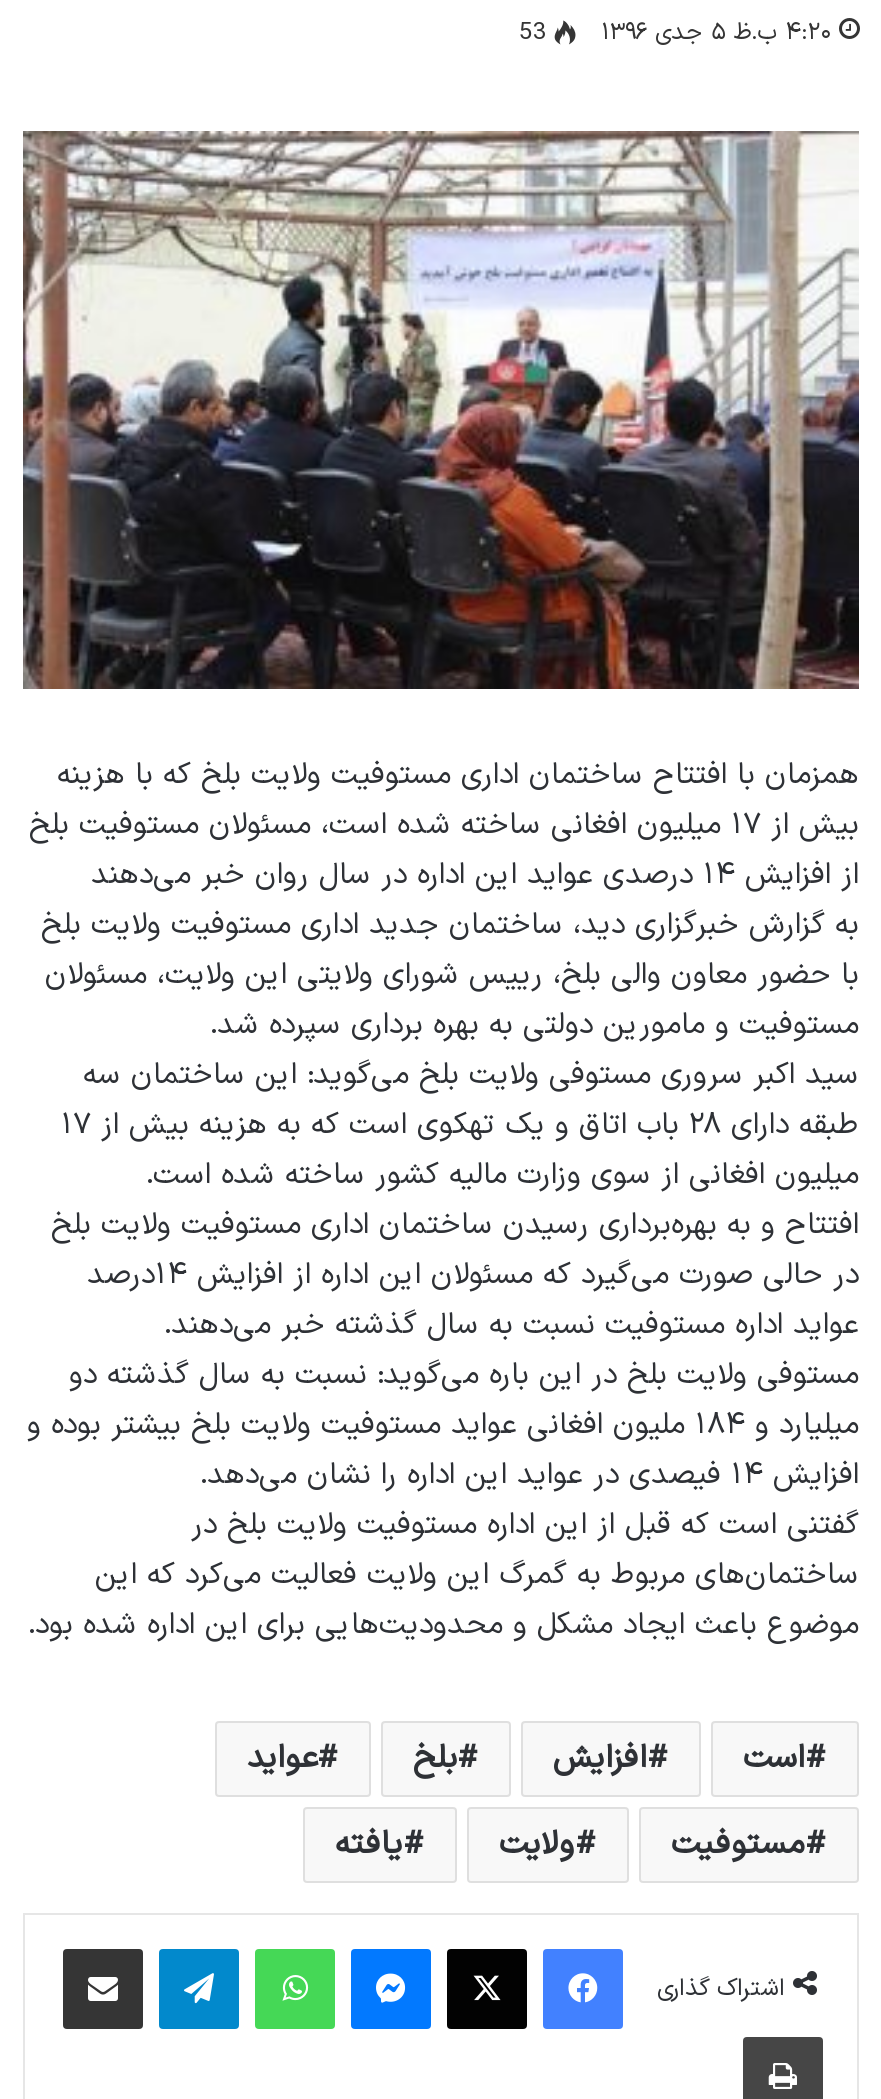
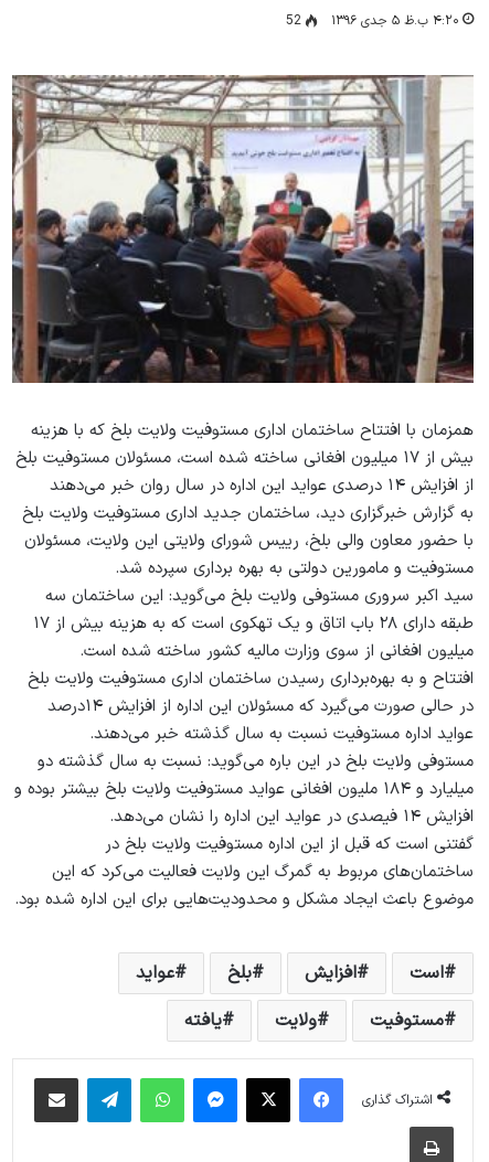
- 53
+ 52
